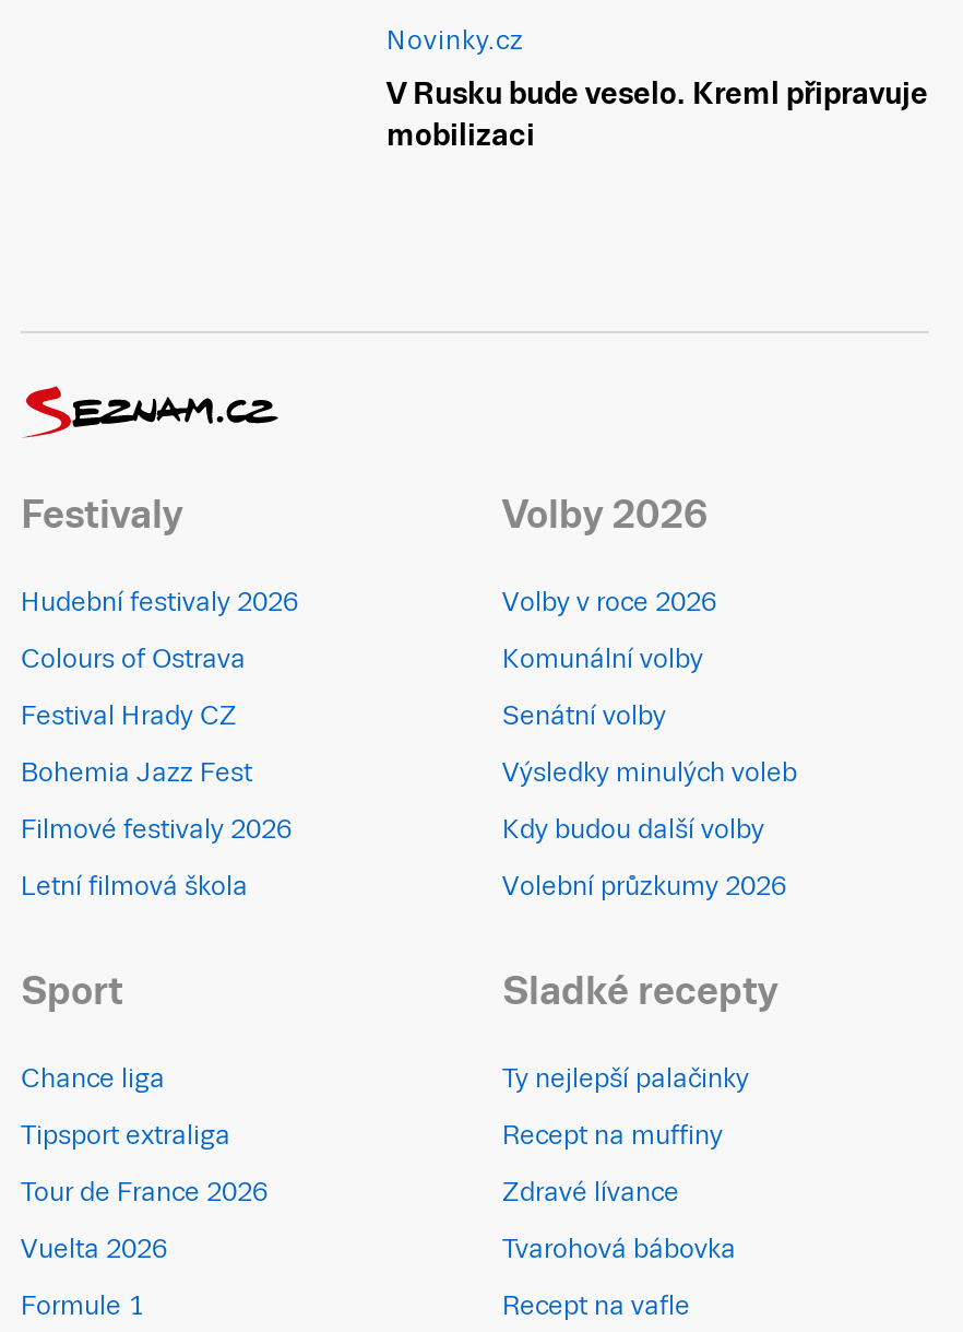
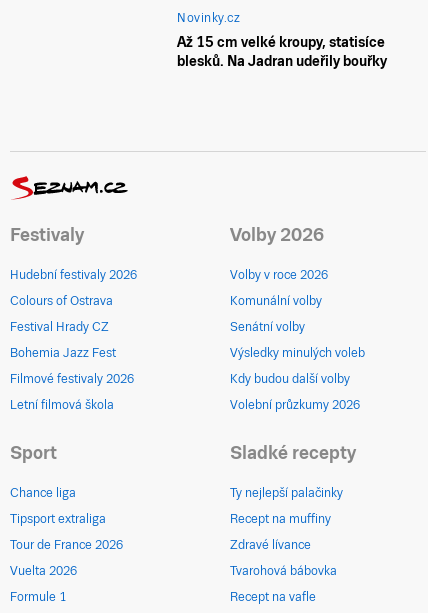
- V Rusku bude veselo. Kreml připravuje
- mobilizaci
+ Až 15 cm velké kroupy, statisíce
+ blesků. Na Jadran udeřily bouřky
